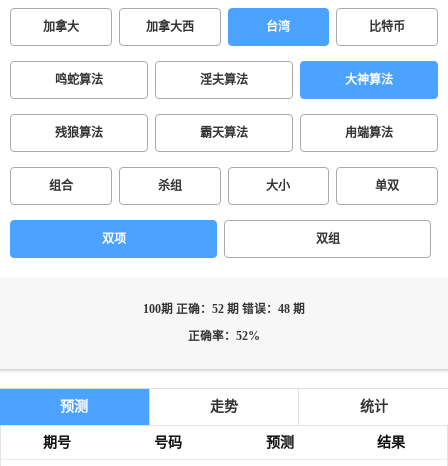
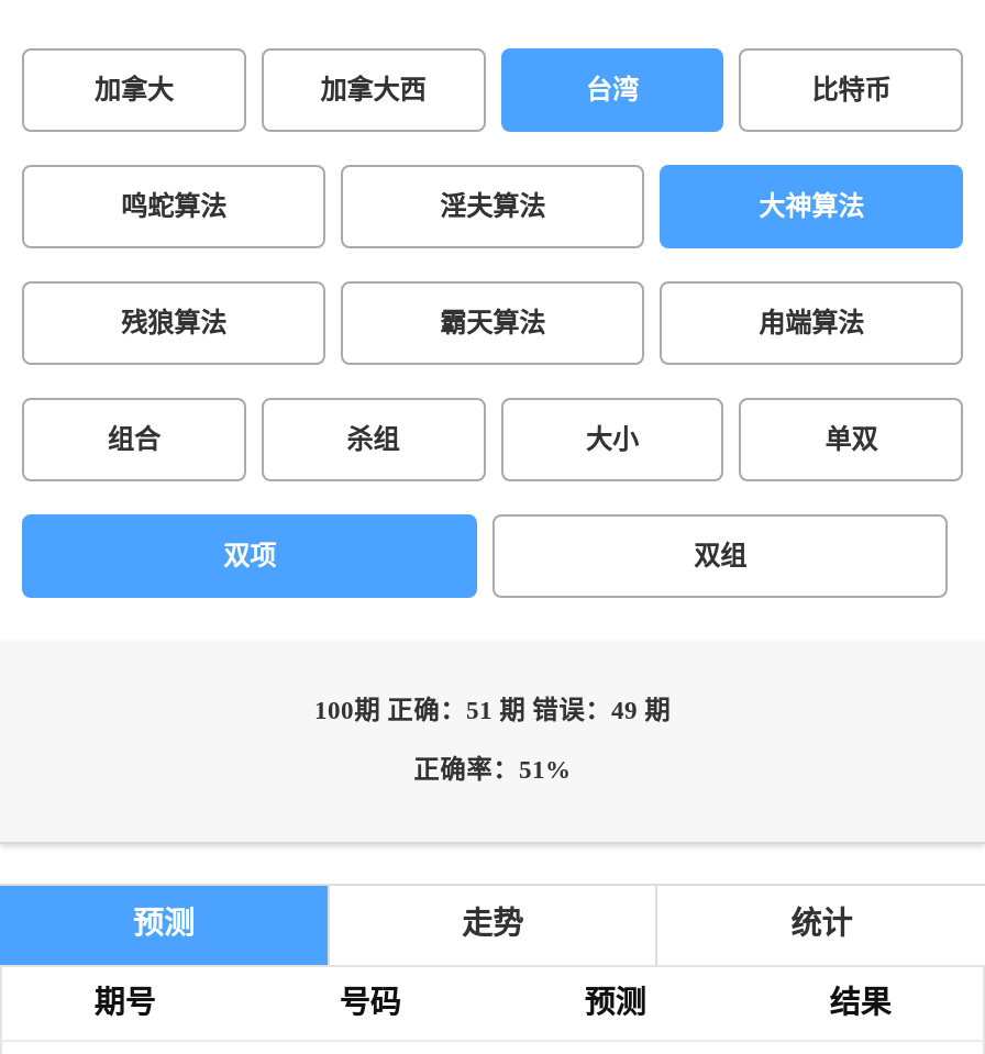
- 100期 正确：52 期 错误：48 期
+ 100期 正确：51 期 错误：49 期

- 正确率：52%
+ 正确率：51%
